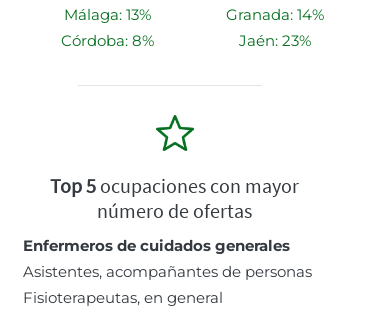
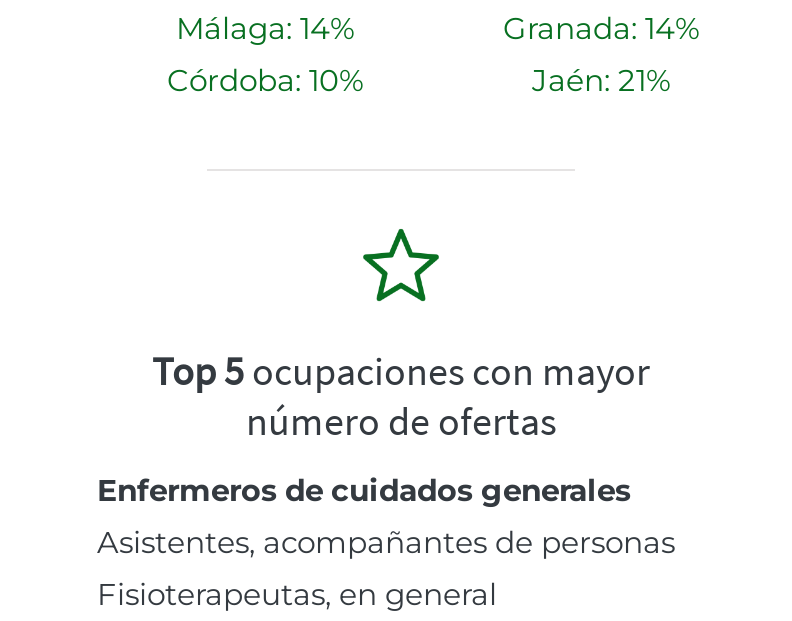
- Málaga: 13%
+ Málaga: 14%

- Córdoba: 8%
+ Córdoba: 10%

- Jaén: 23%
+ Jaén: 21%
